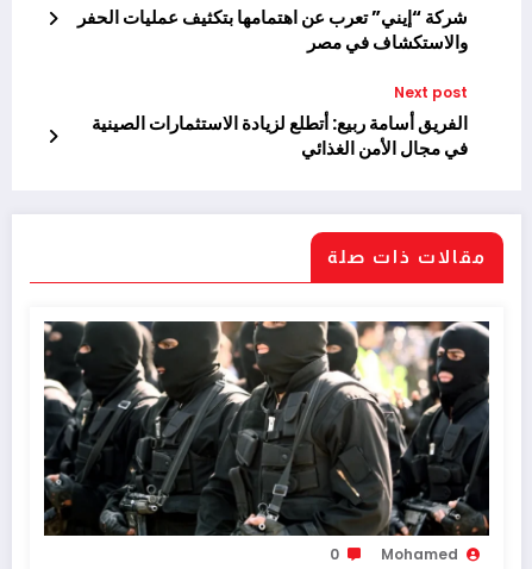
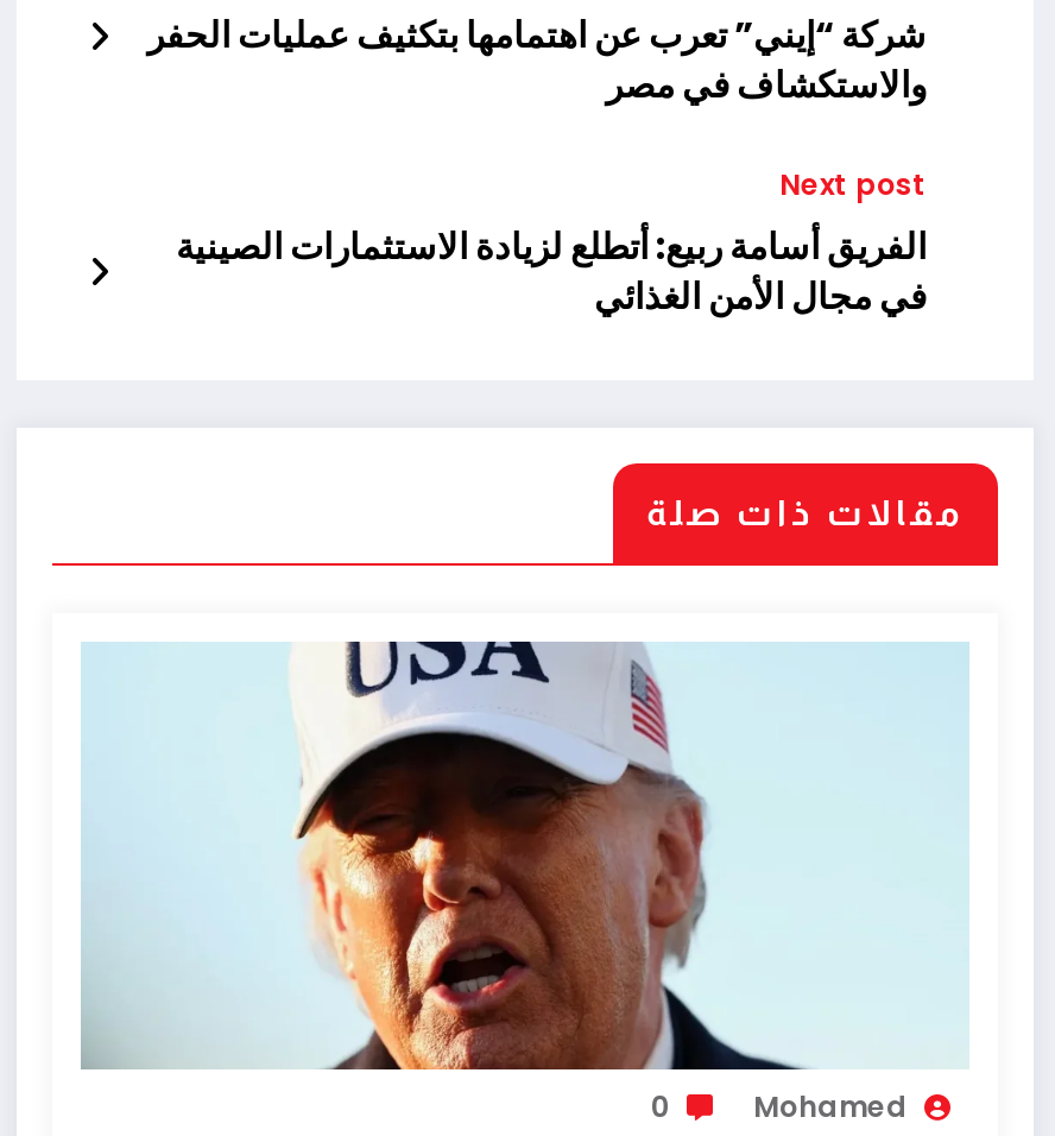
- [image]
+ [image]
